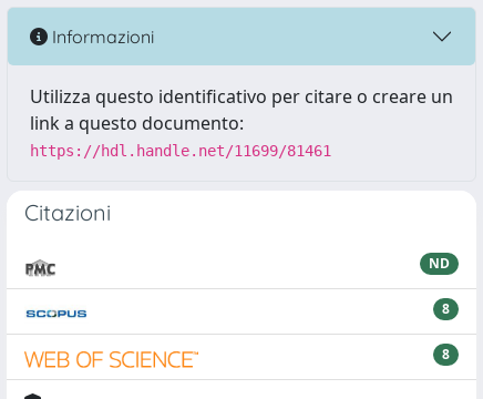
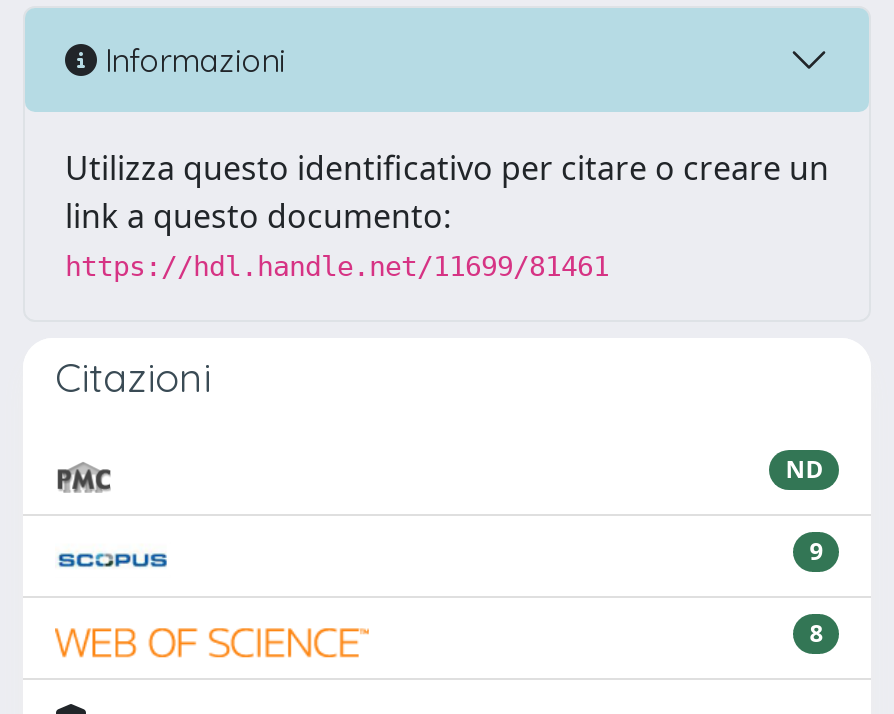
- 8
+ 9
